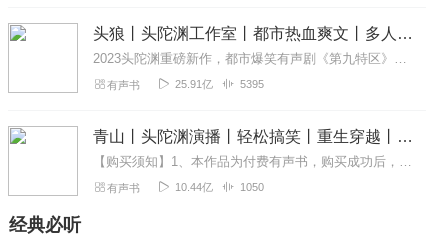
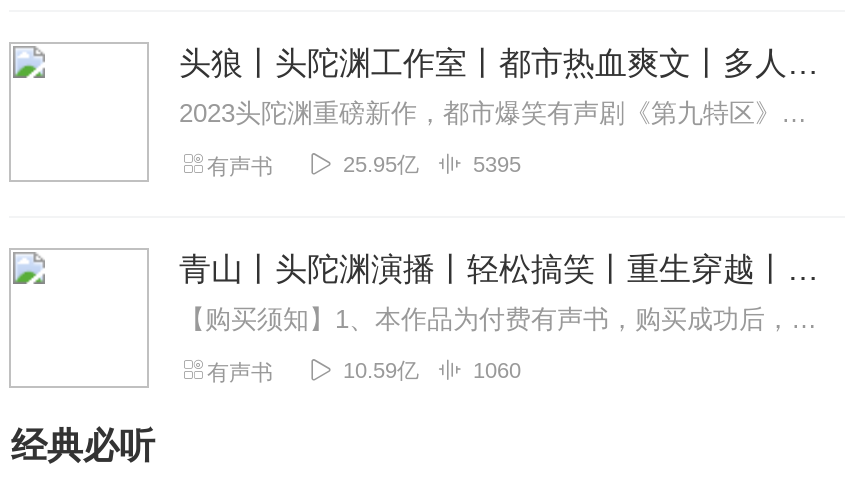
- 25.91亿
+ 25.95亿

- 10.44亿
+ 10.59亿

- 1050
+ 1060
